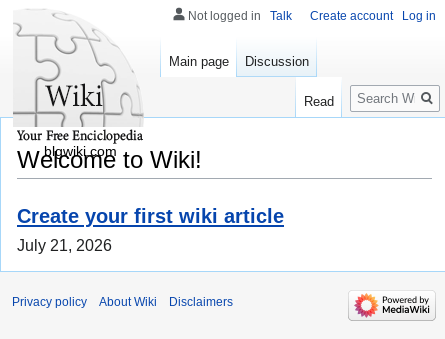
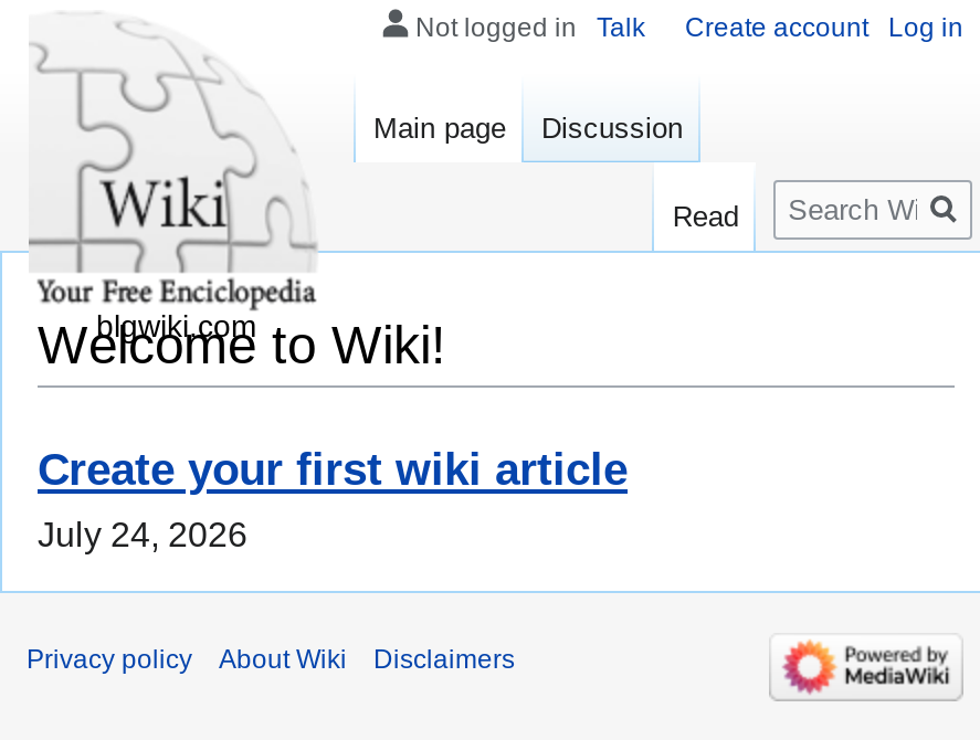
- July 21, 2026
+ July 24, 2026
